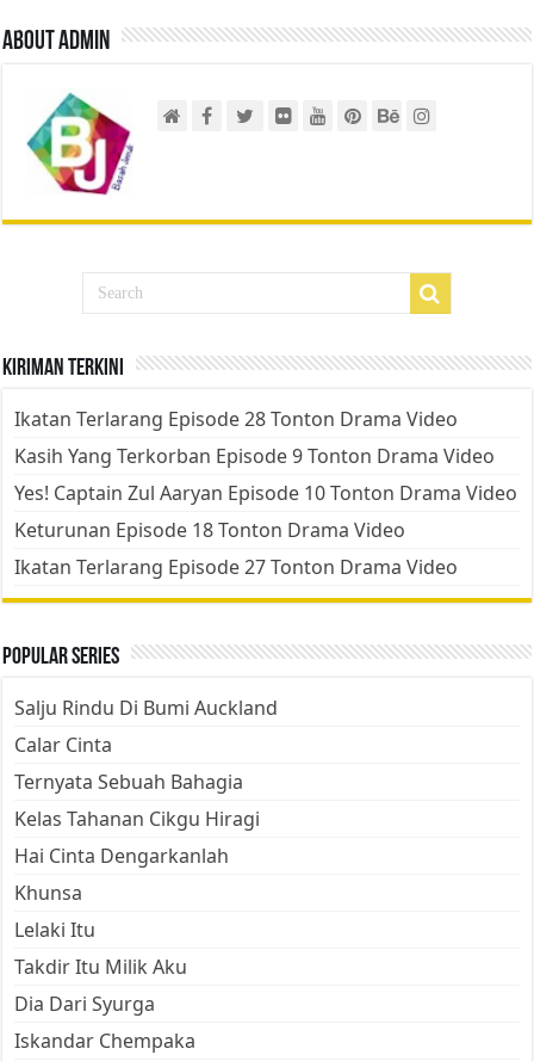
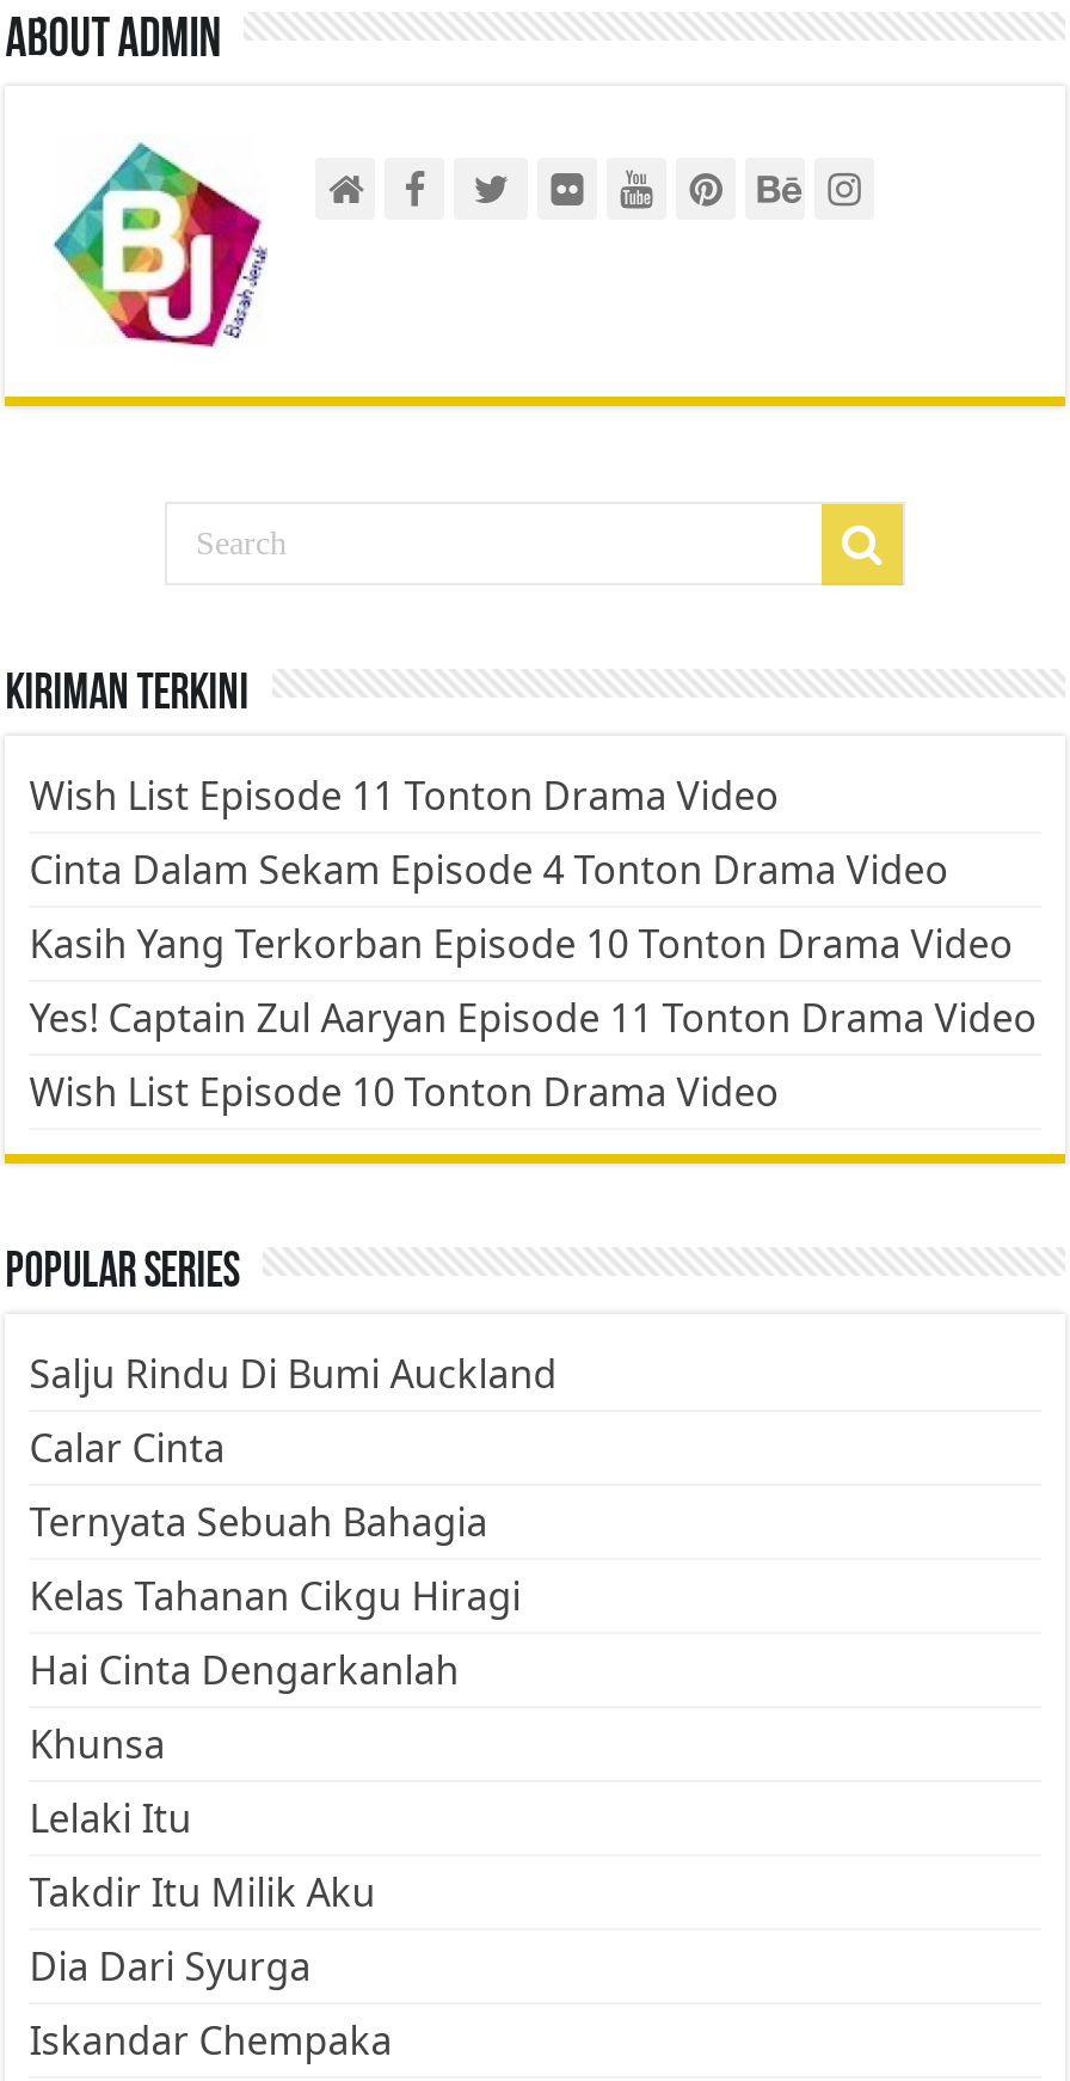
- Ikatan Terlarang Episode 28 Tonton Drama Video
- Kasih Yang Terkorban Episode 9 Tonton Drama Video
- Yes! Captain Zul Aaryan Episode 10 Tonton Drama Video
- Keturunan Episode 18 Tonton Drama Video
- Ikatan Terlarang Episode 27 Tonton Drama Video
+ Wish List Episode 11 Tonton Drama Video
+ Cinta Dalam Sekam Episode 4 Tonton Drama Video
+ Kasih Yang Terkorban Episode 10 Tonton Drama Video
+ Yes! Captain Zul Aaryan Episode 11 Tonton Drama Video
+ Wish List Episode 10 Tonton Drama Video
